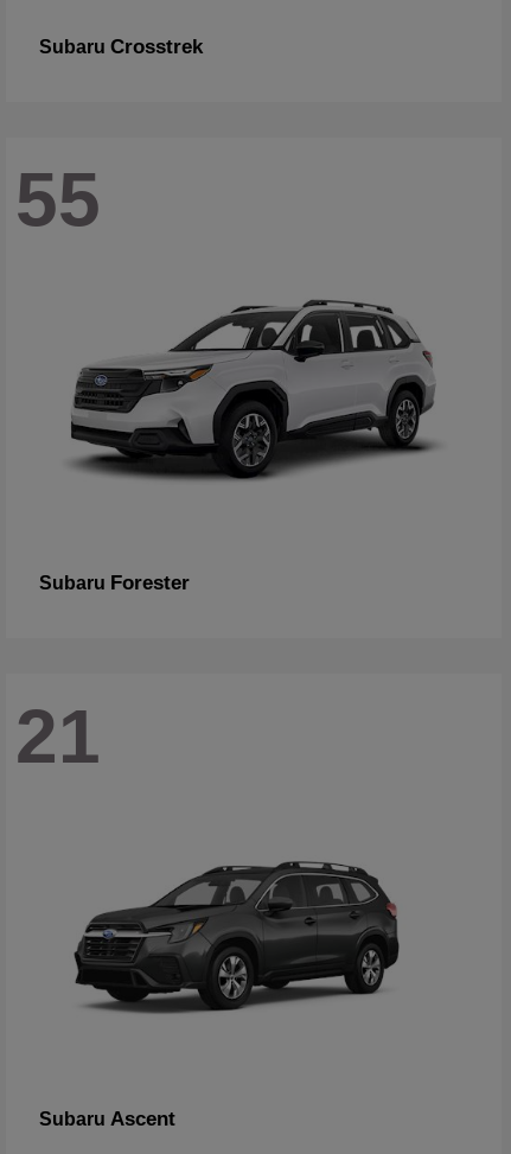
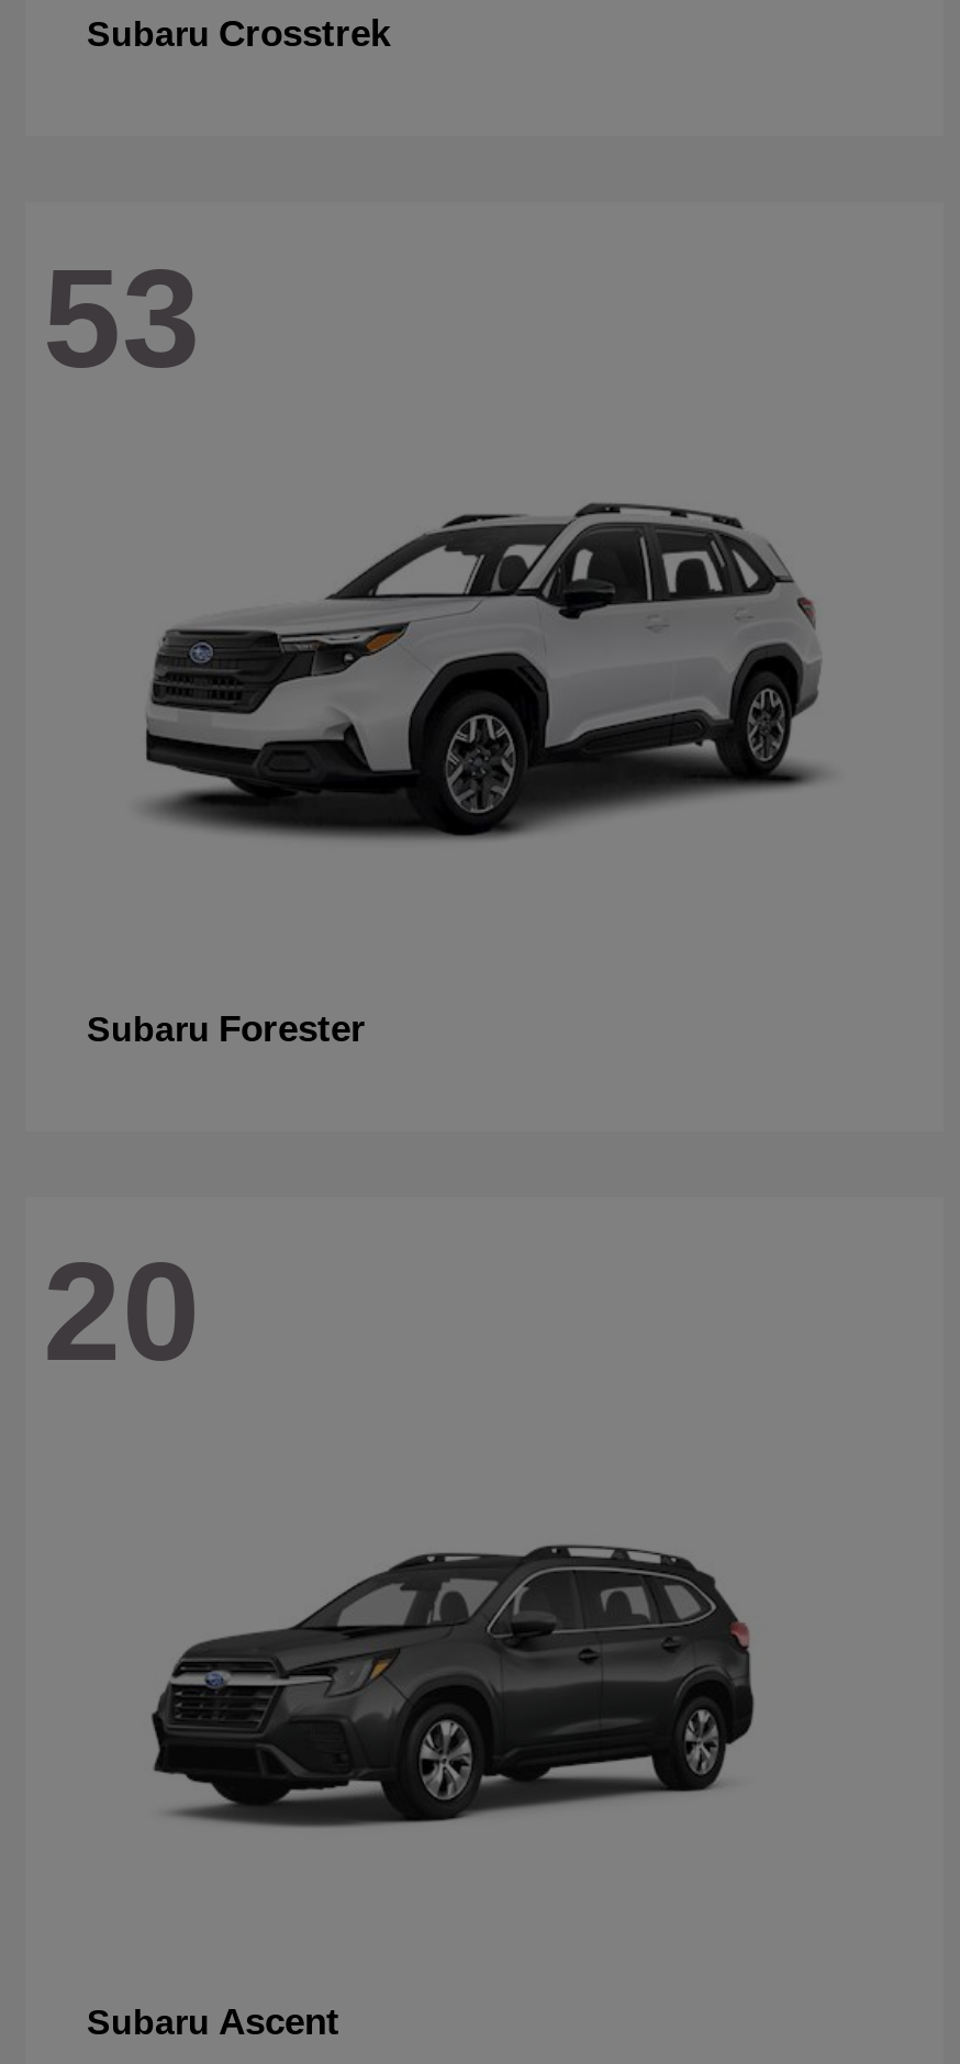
- 55
+ 53

- 21
+ 20
